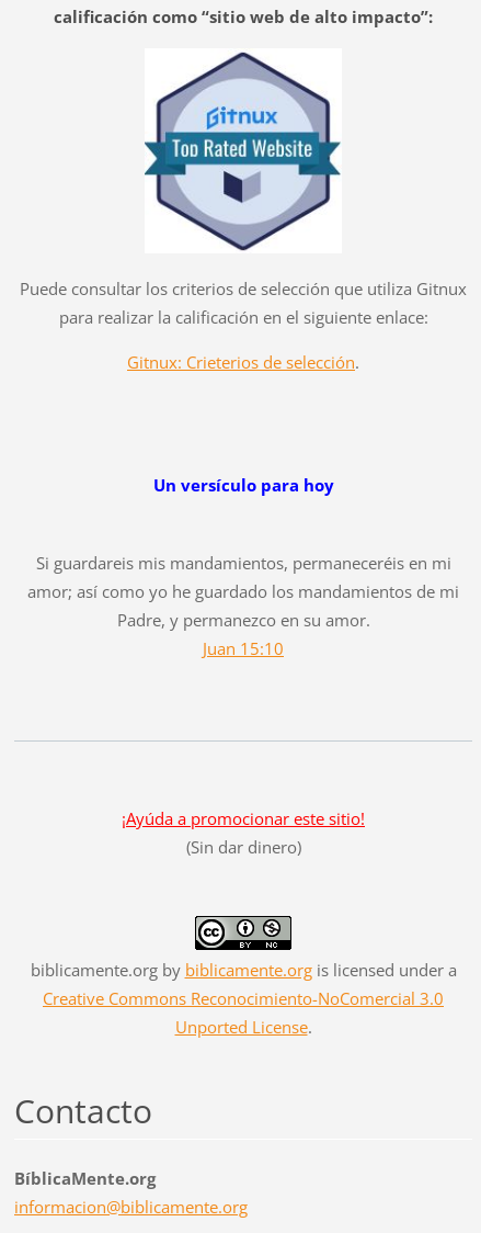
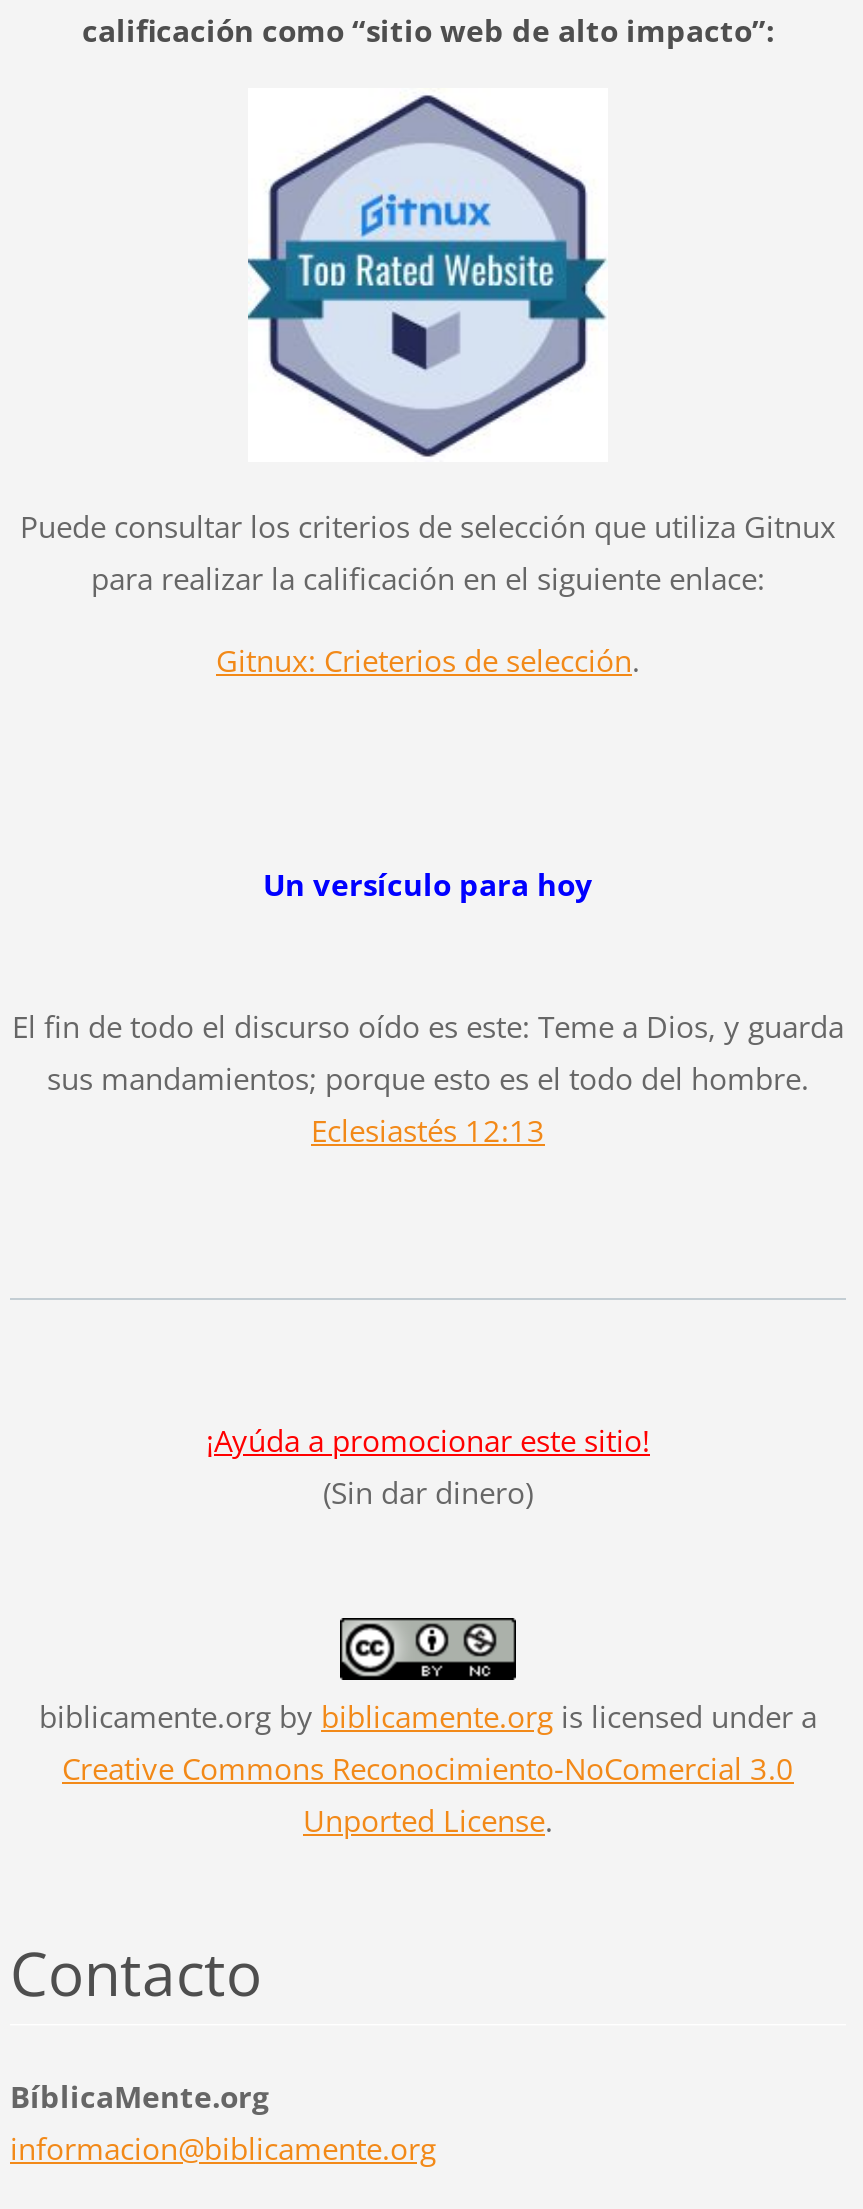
- Si guardareis mis mandamientos, permaneceréis en mi
- amor; así como yo he guardado los mandamientos de mi
- Padre, y permanezco en su amor.
- Juan 15:10
+ El fin de todo el discurso oído es este: Teme a Dios, y guarda
+ sus mandamientos; porque esto es el todo del hombre.
+ Eclesiastés 12:13
